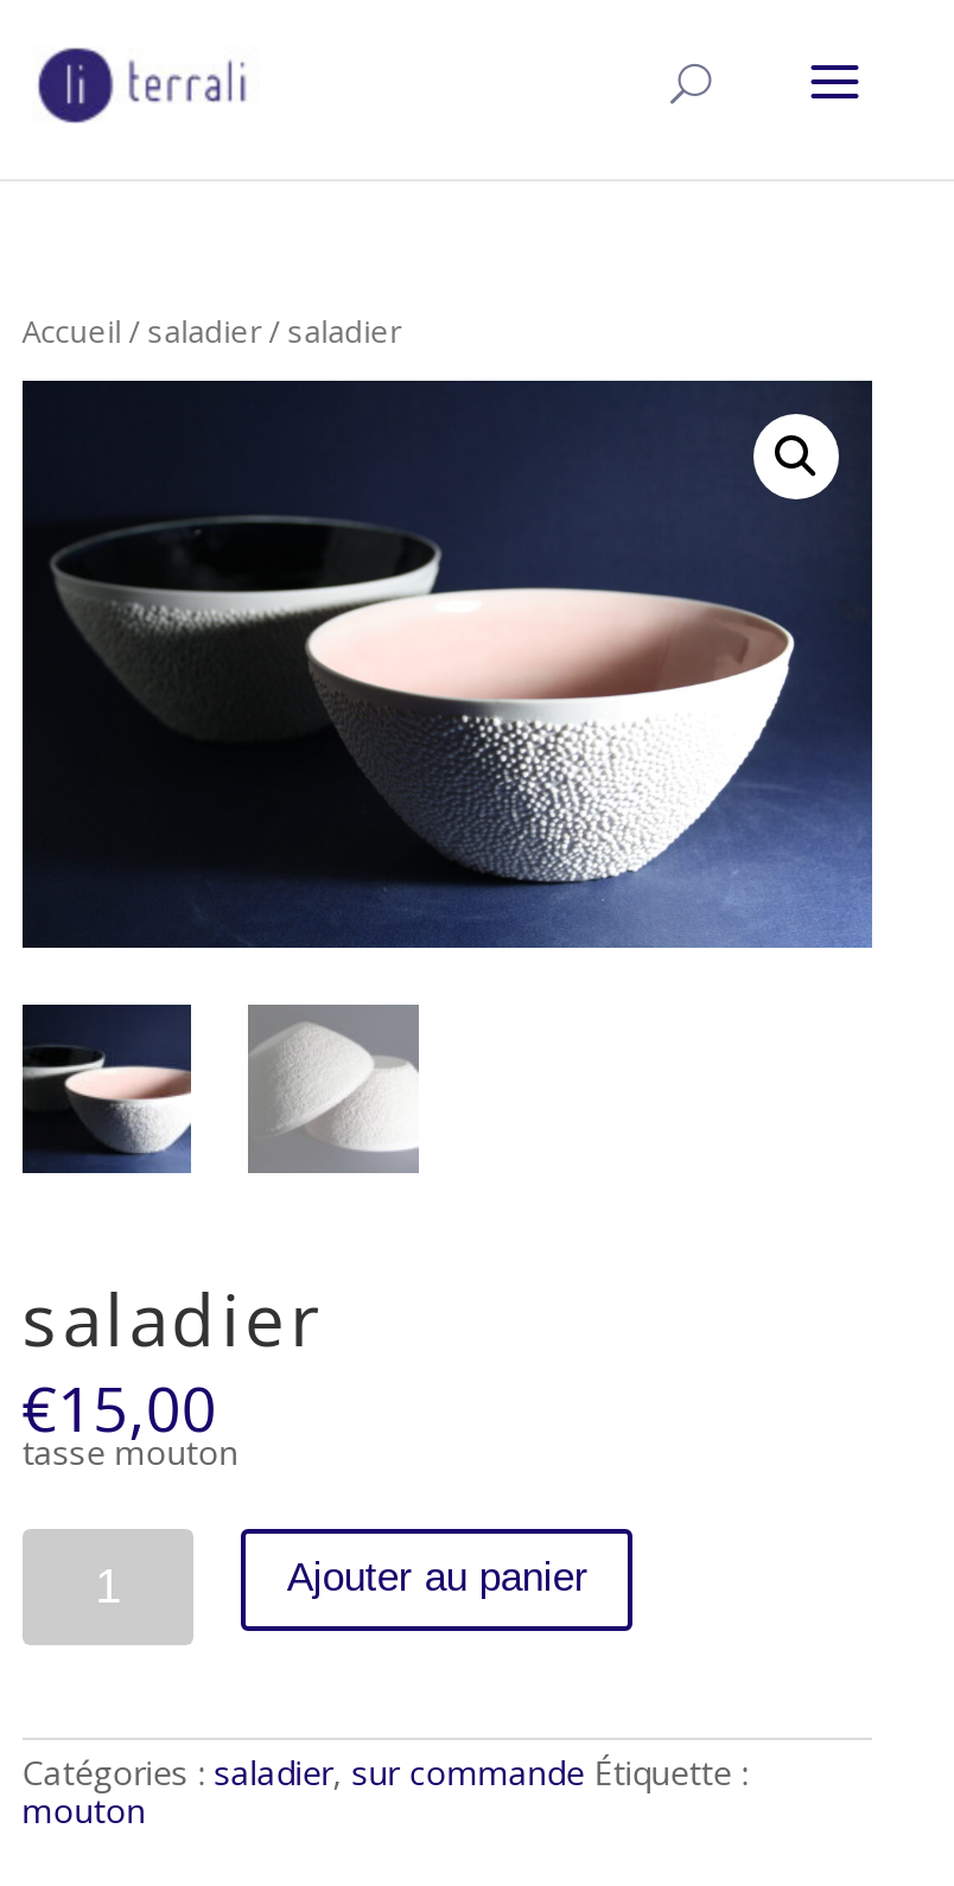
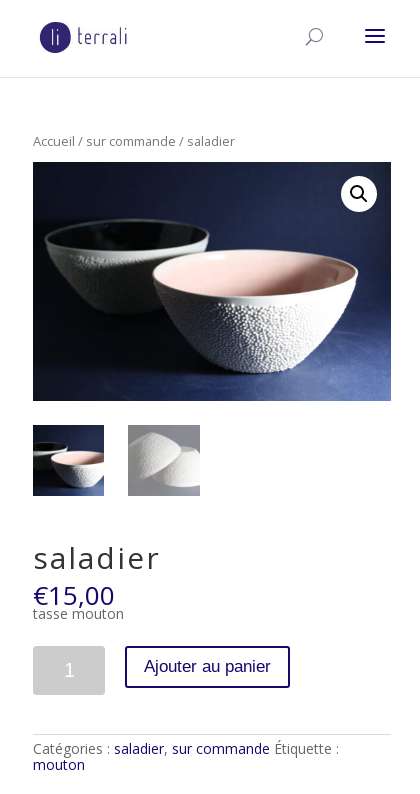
- Accueil / saladier/ saladier
+ Accueil / sur commande/ saladier
